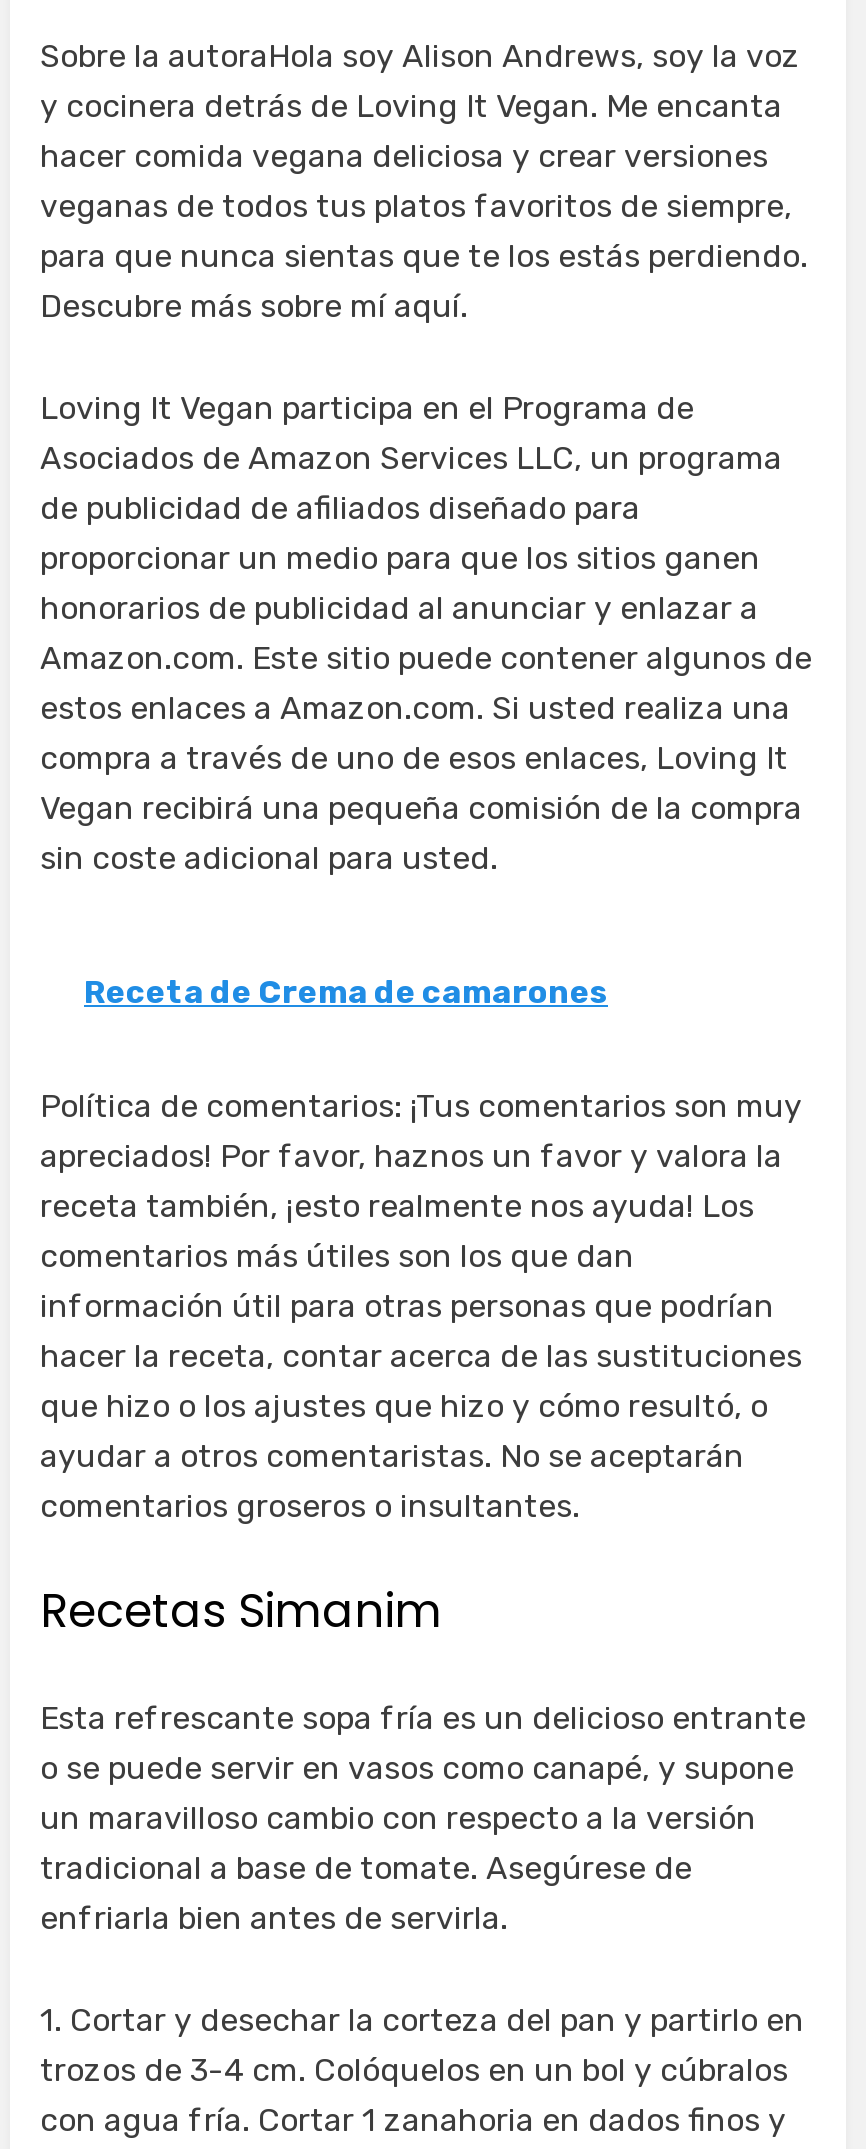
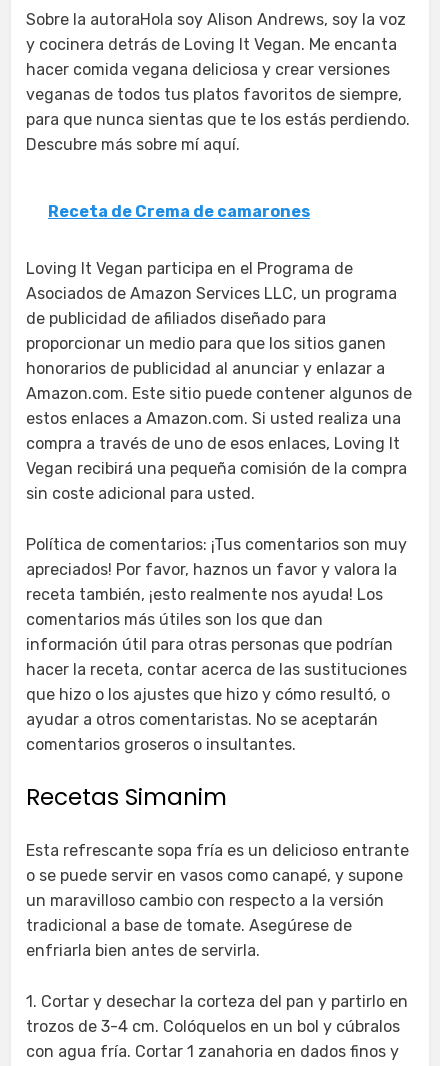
moved down: Loving It Vegan participa en el Programa de | Asociados de Amazon Services LLC, un programa | de publicidad de afiliados diseñado para | ... | Vegan recibirá una pequeña comisión de la compra | sin coste adicional para usted.

moved up: Receta de Crema de camarones
